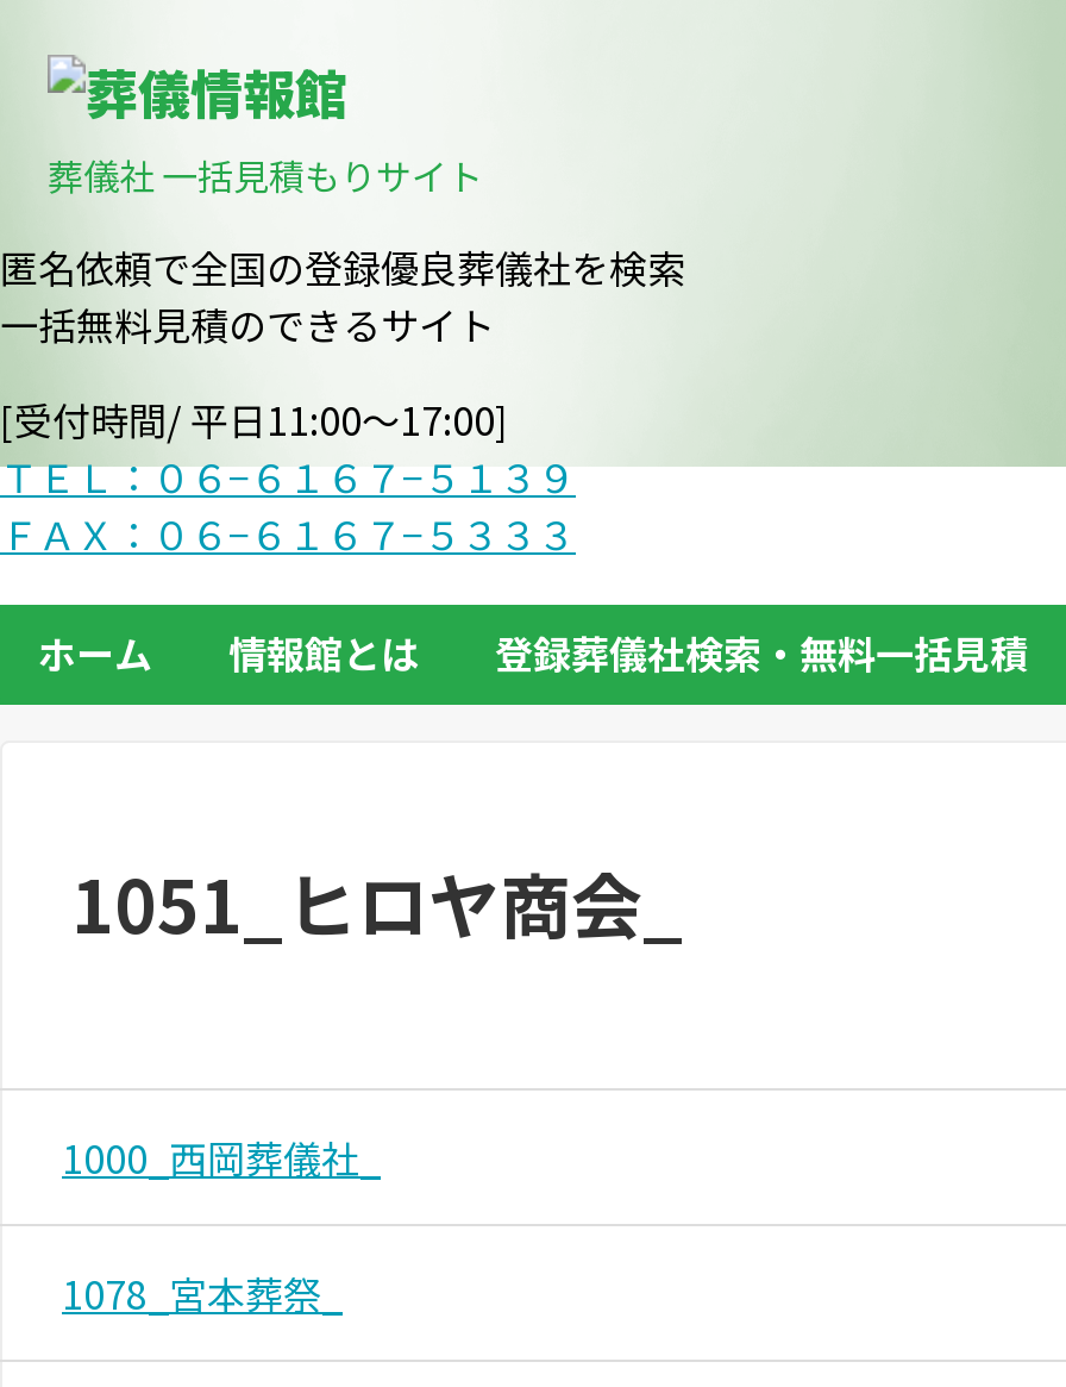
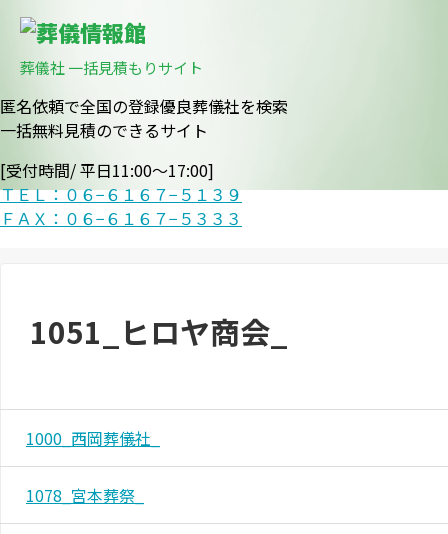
- ホーム
- 情報館とは
- 登録葬儀社検索・無料一括見積
